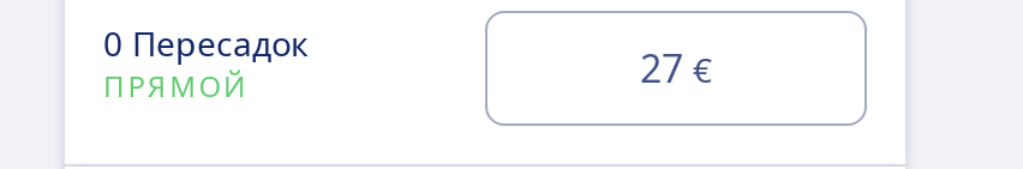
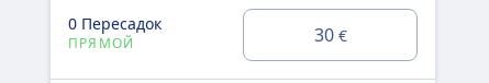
- 27 €
+ 30 €
